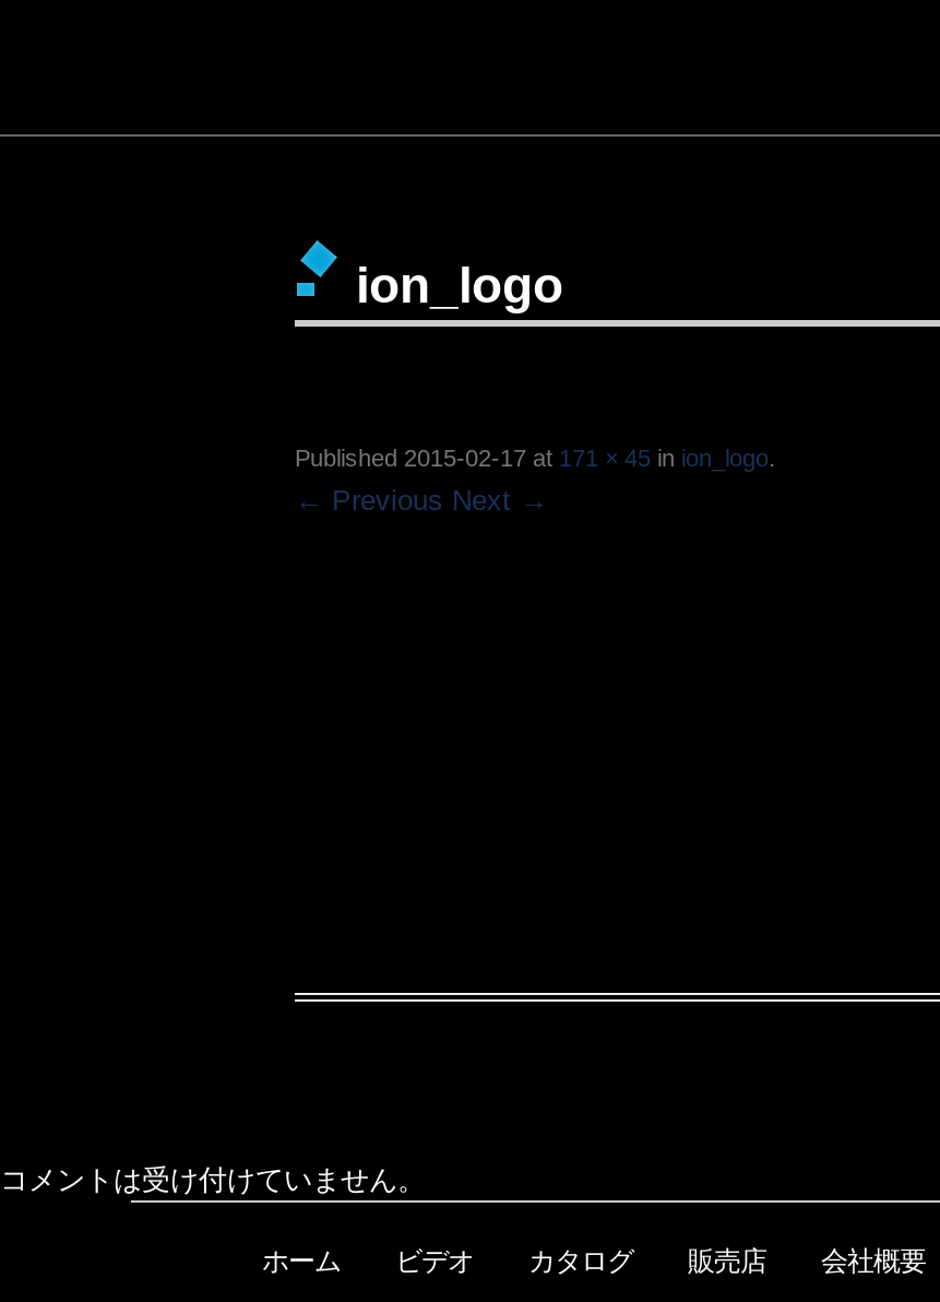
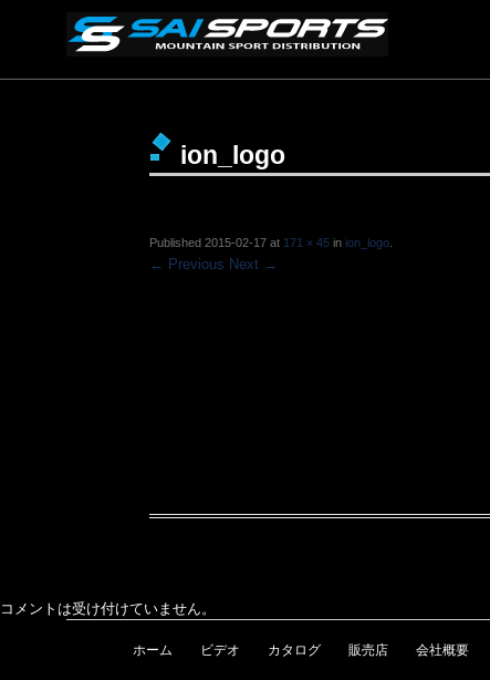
+ [image]
